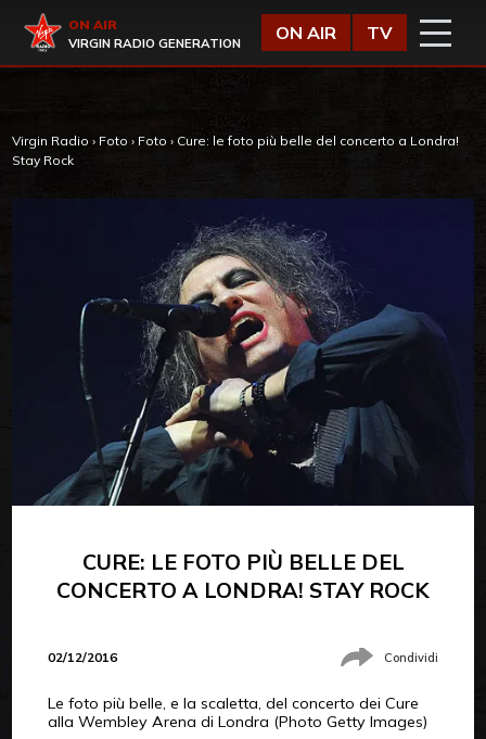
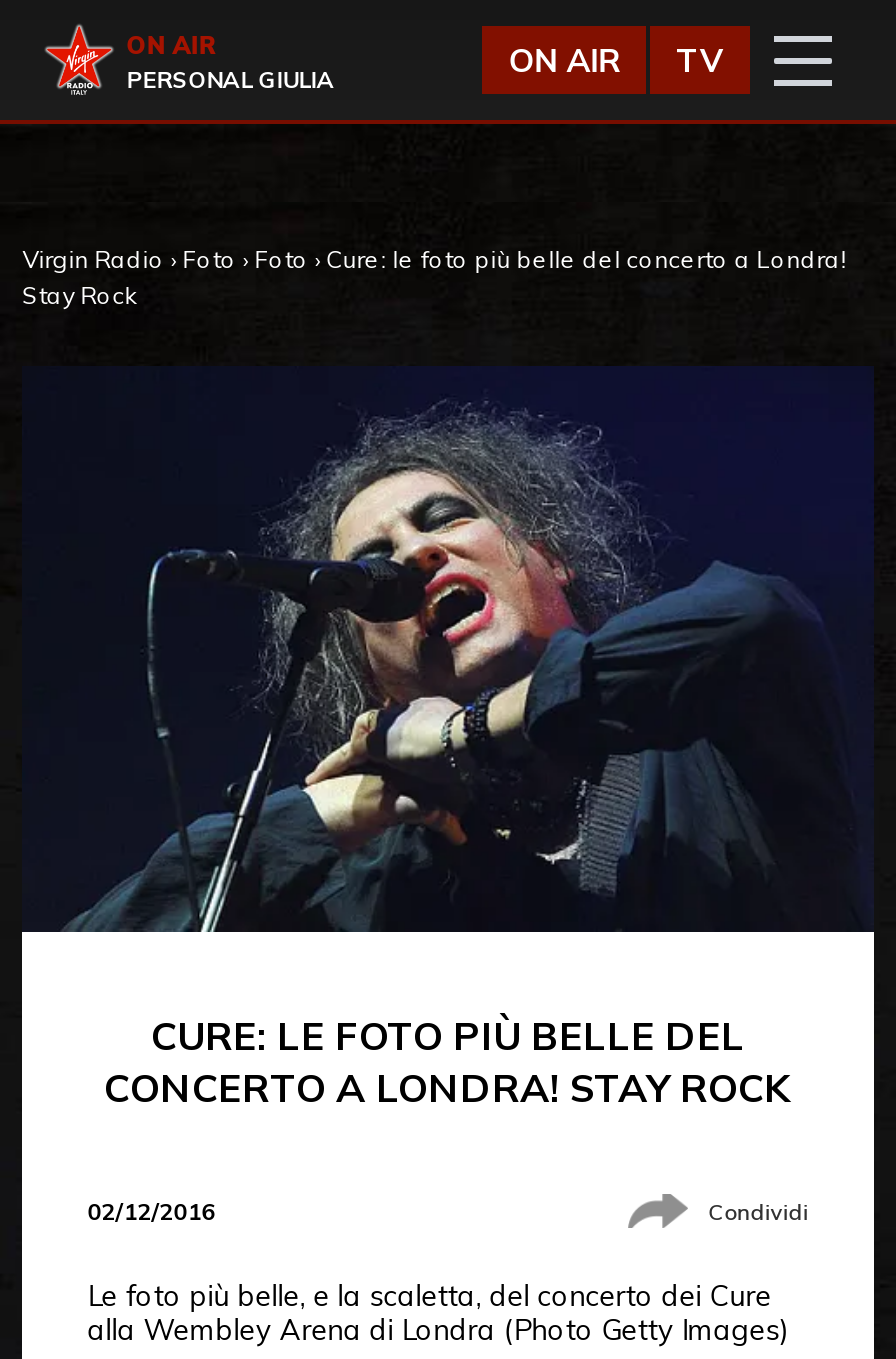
- VIRGIN RADIO GENERATION
+ PERSONAL GIULIA
